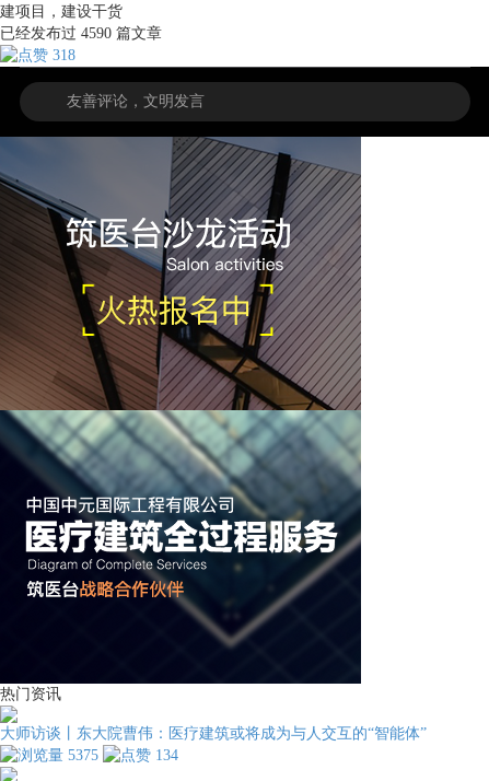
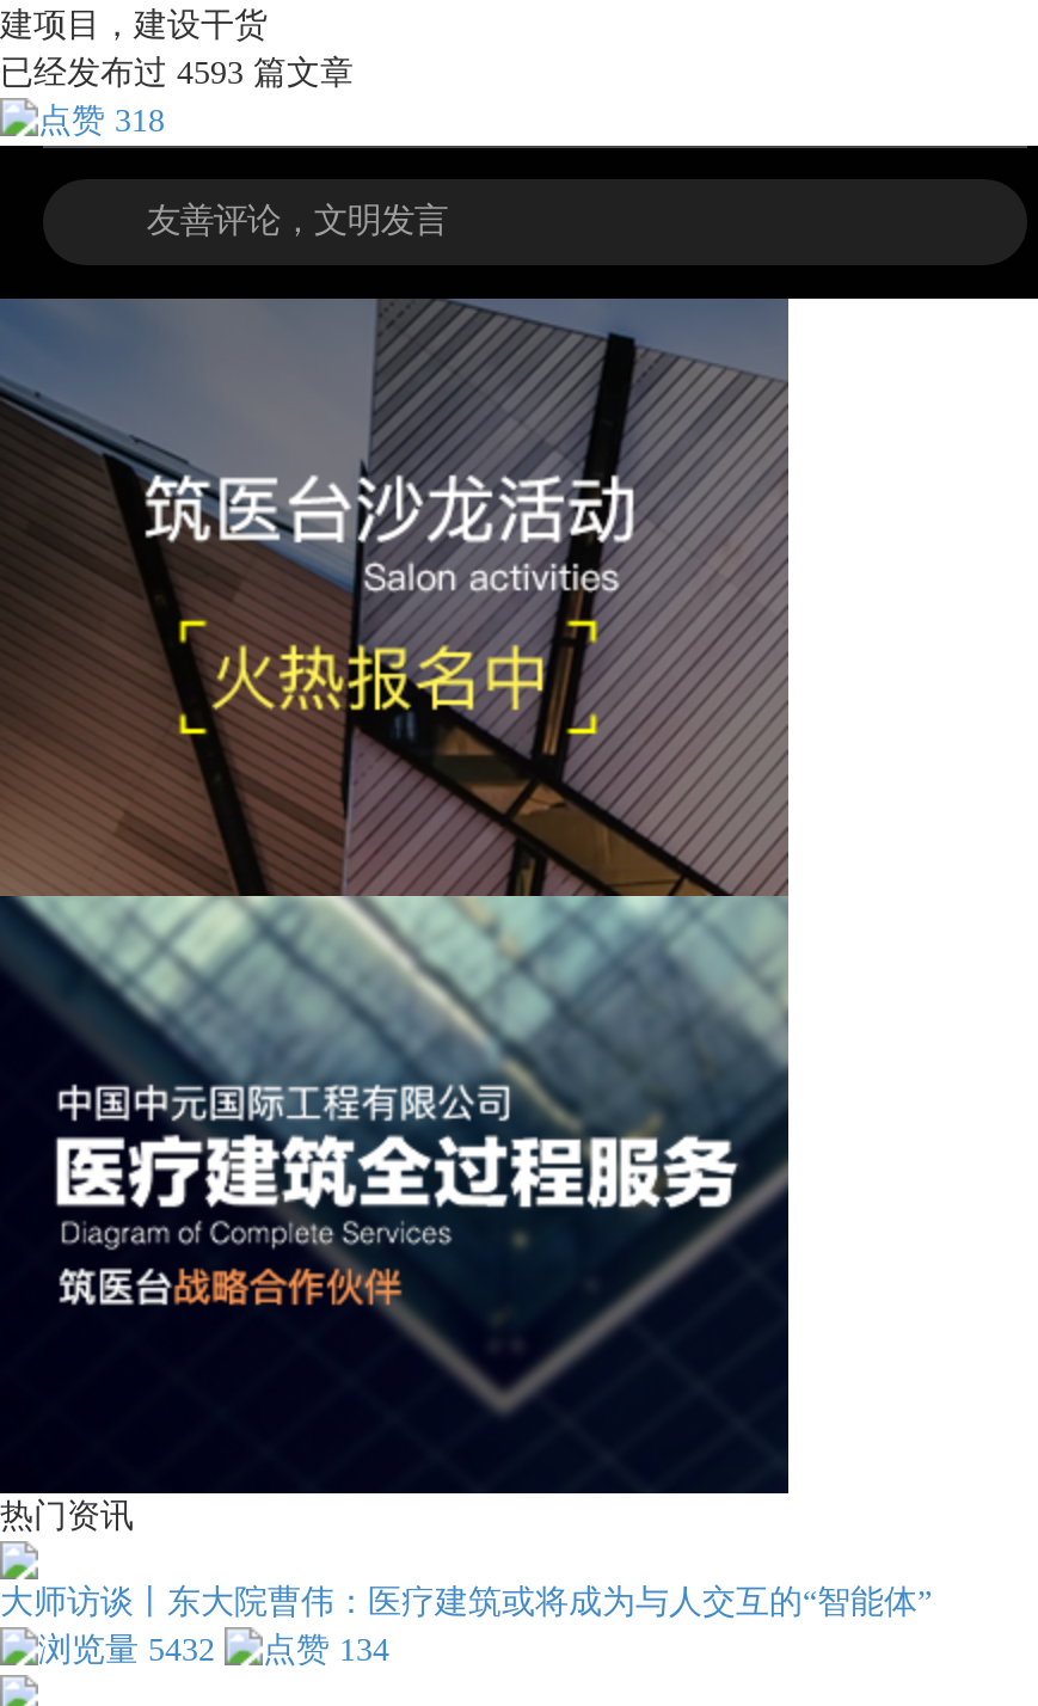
- 已经发布过4590篇文章
+ 已经发布过4593篇文章

- 5375
+ 5432
